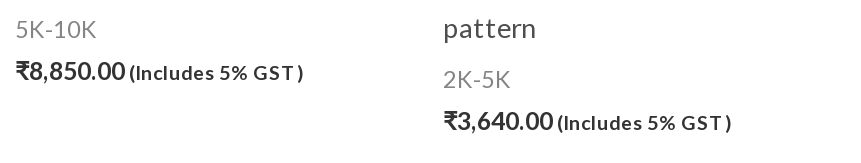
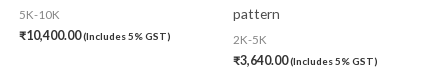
- ₹8,850.00 (Includes 5% GST)
+ ₹10,400.00 (Includes 5% GST)
